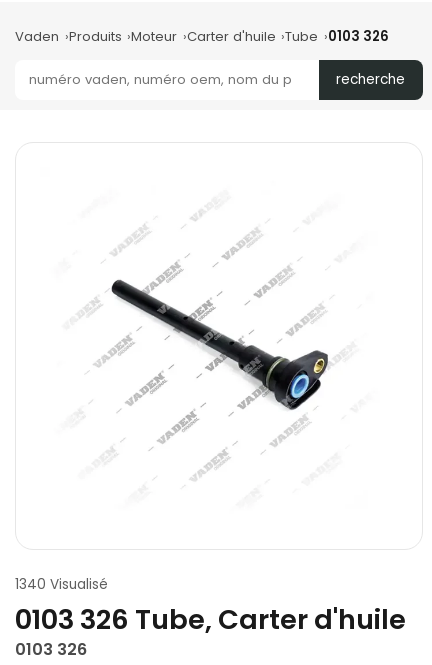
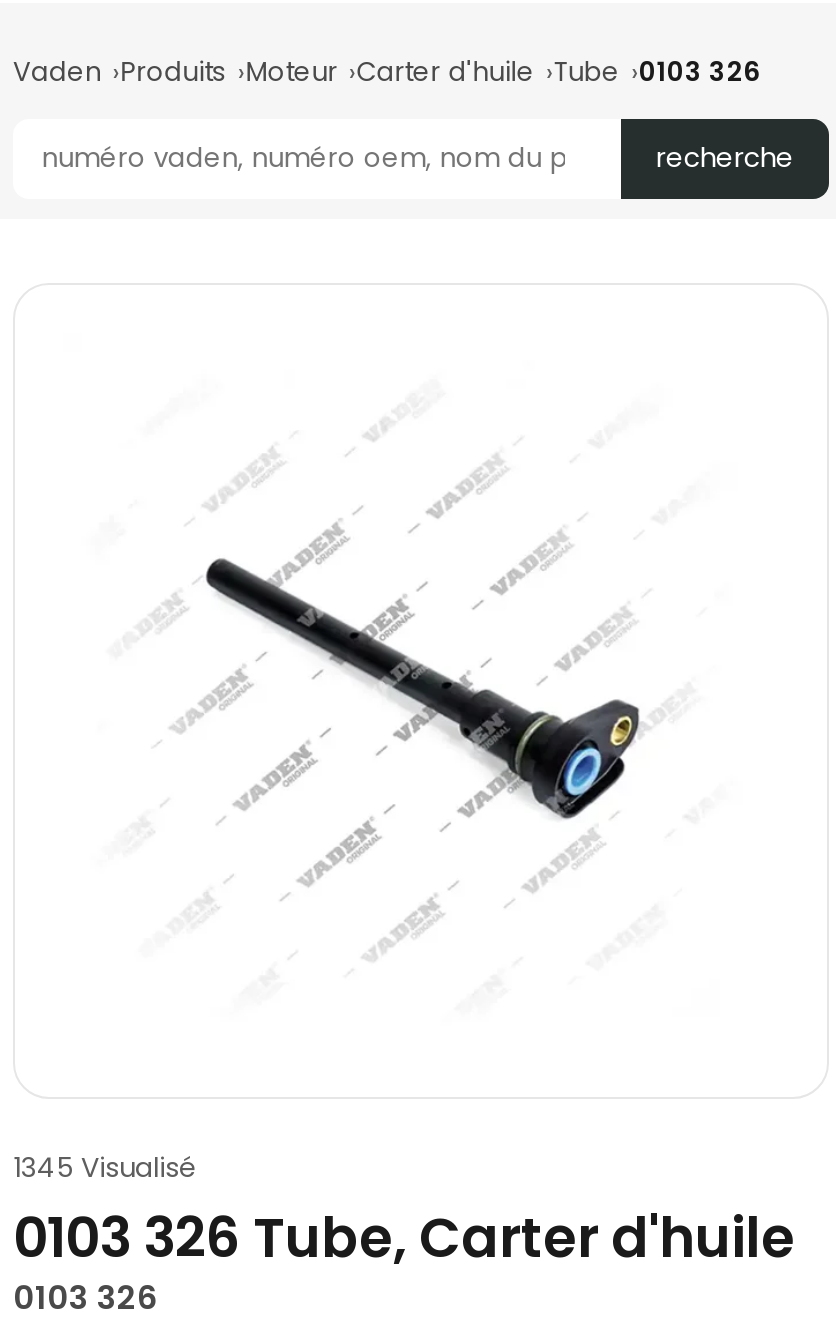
- 1340 Visualisé
+ 1345 Visualisé
